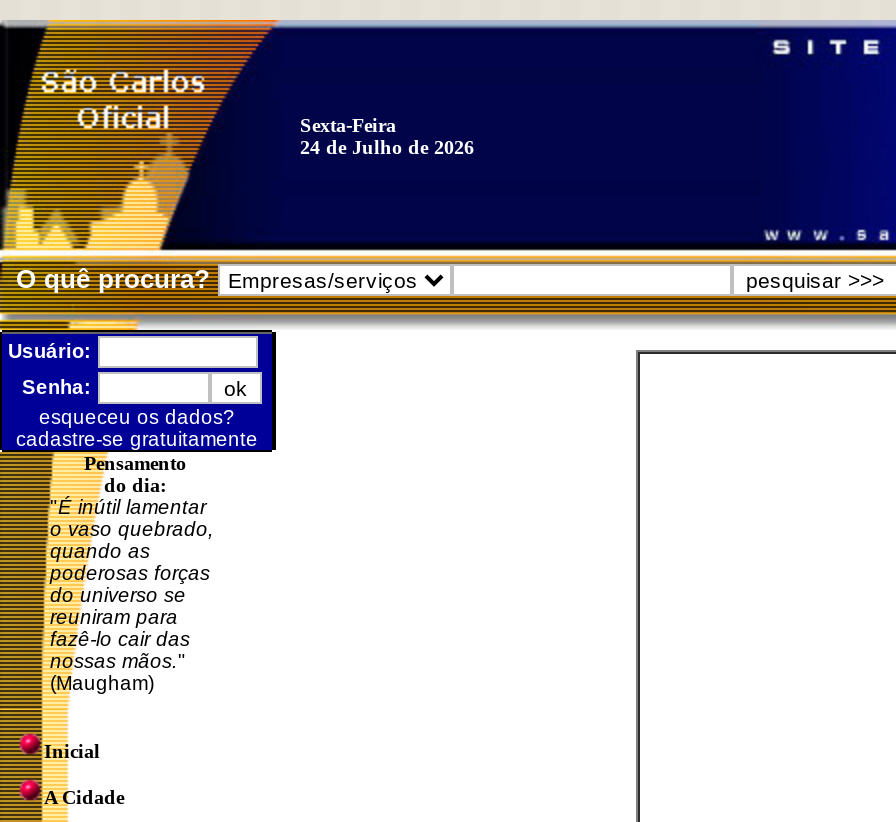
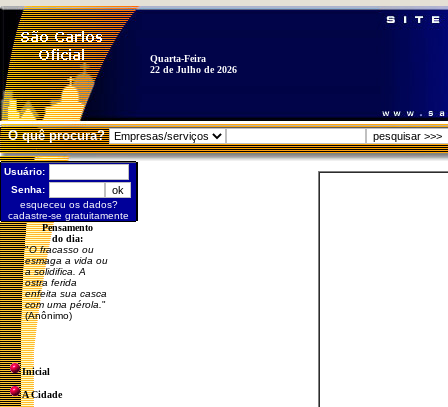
- Sexta-Feira
- 24 de Julho de 2026
+ Quarta-Feira
+ 22 de Julho de 2026

- "É inútil lamentar
- o vaso quebrado,
- quando as
- poderosas forças
- do universo se
- reuniram para
- fazê-lo cair das
- nossas mãos. "
- (Maugham)
+ "O fracasso ou
+ esmaga a vida ou
+ a solidifica. A
+ ostra ferida
+ enfeita sua casca
+ com uma pérola."
+ (Anônimo)
